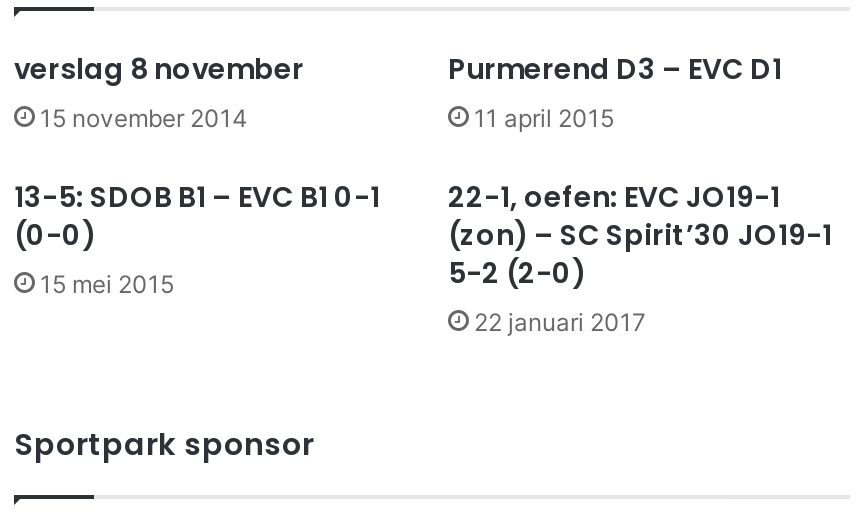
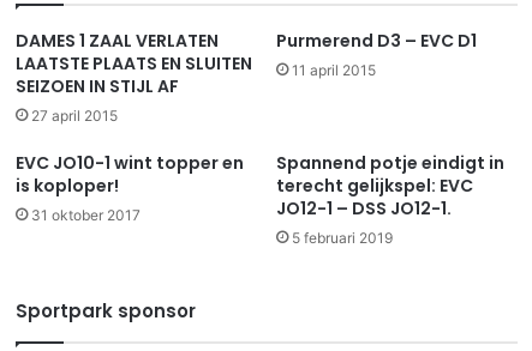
- verslag 8 november
- 15 november 2014
+ DAMES 1 ZAAL VERLATEN
+ LAATSTE PLAATS EN SLUITEN
+ SEIZOEN IN STIJL AF
+ 27 april 2015

- 13-5: SDOB B1 – EVC B1 0-1
- (0-0)
- 15 mei 2015
+ EVC JO10-1 wint topper en
+ is koploper!
+ 31 oktober 2017

- 22-1, oefen: EVC JO19-1
- (zon) – SC Spirit’30 JO19-1
- 5-2 (2-0)
- 22 januari 2017
+ Spannend potje eindigt in
+ terecht gelijkspel: EVC
+ JO12-1 – DSS JO12-1.
+ 5 februari 2019
